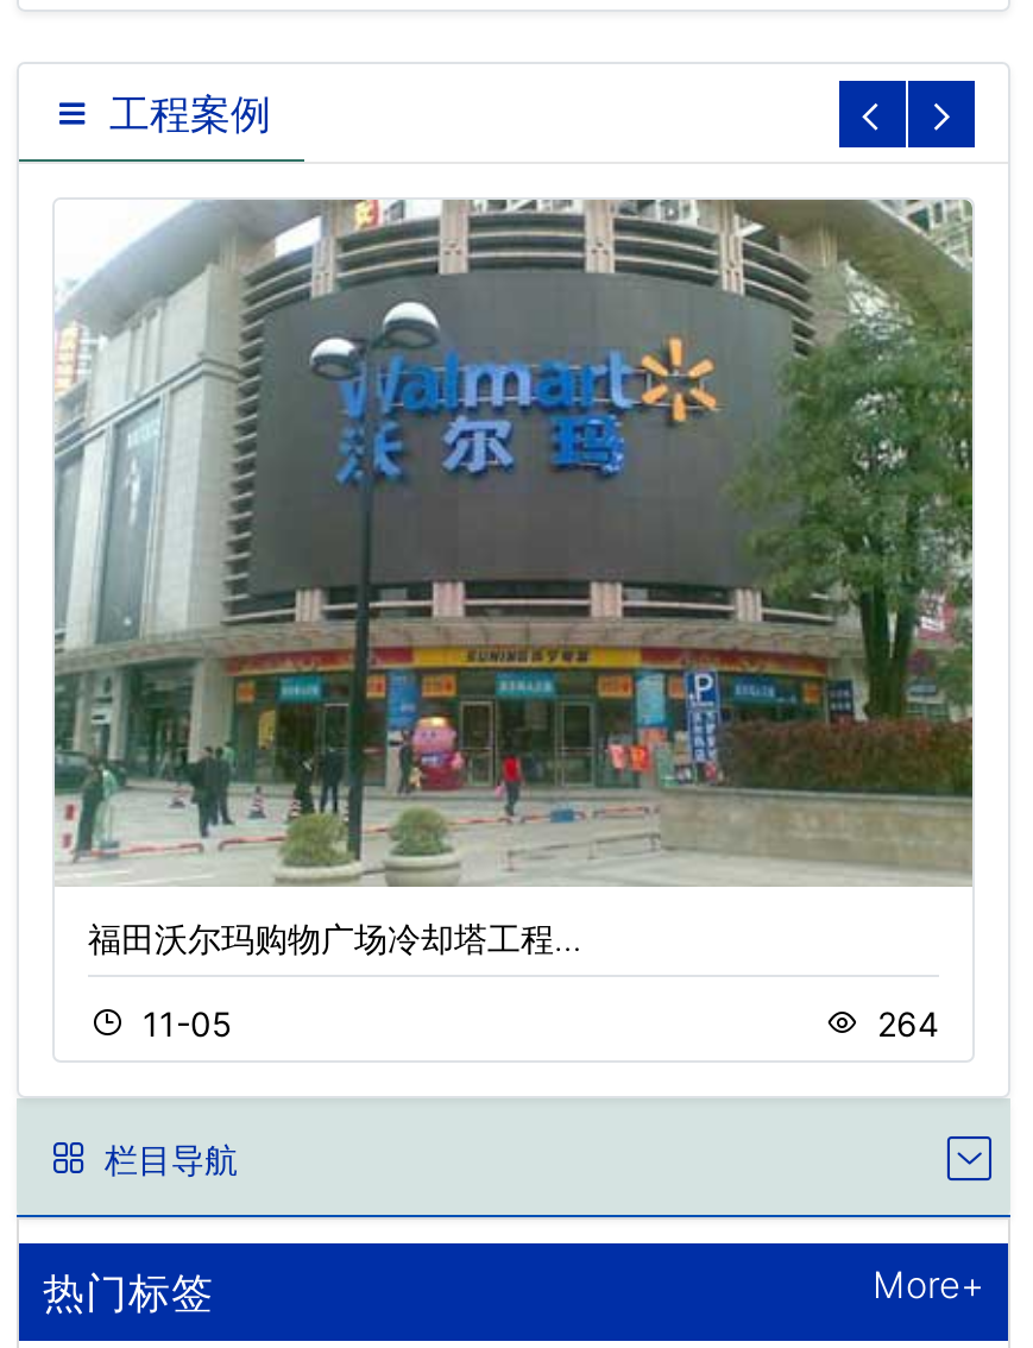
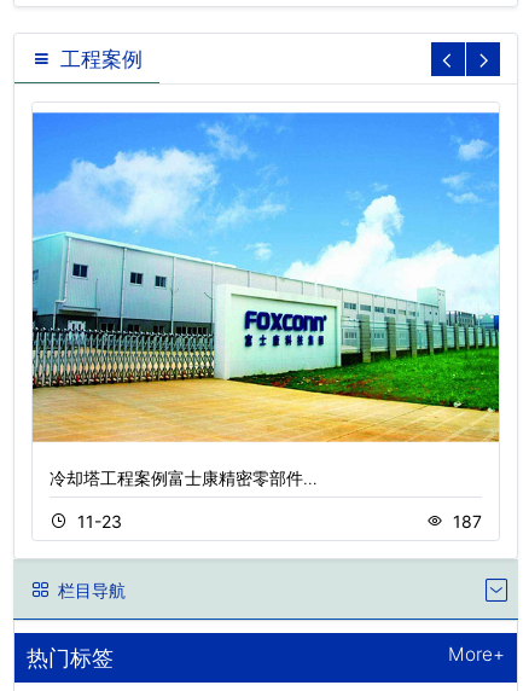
- [image]
- 福田沃尔玛购物广场冷却塔工程…
+ [image]
+ 冷却塔工程案例富士康精密零部件…

- 11-05
- 264
+ 11-23
+ 187
